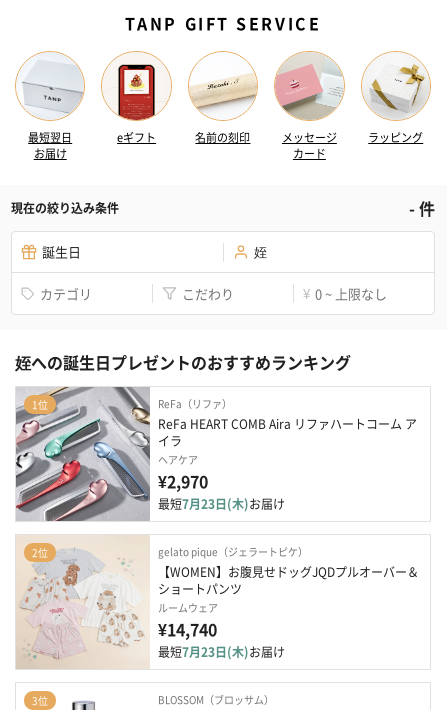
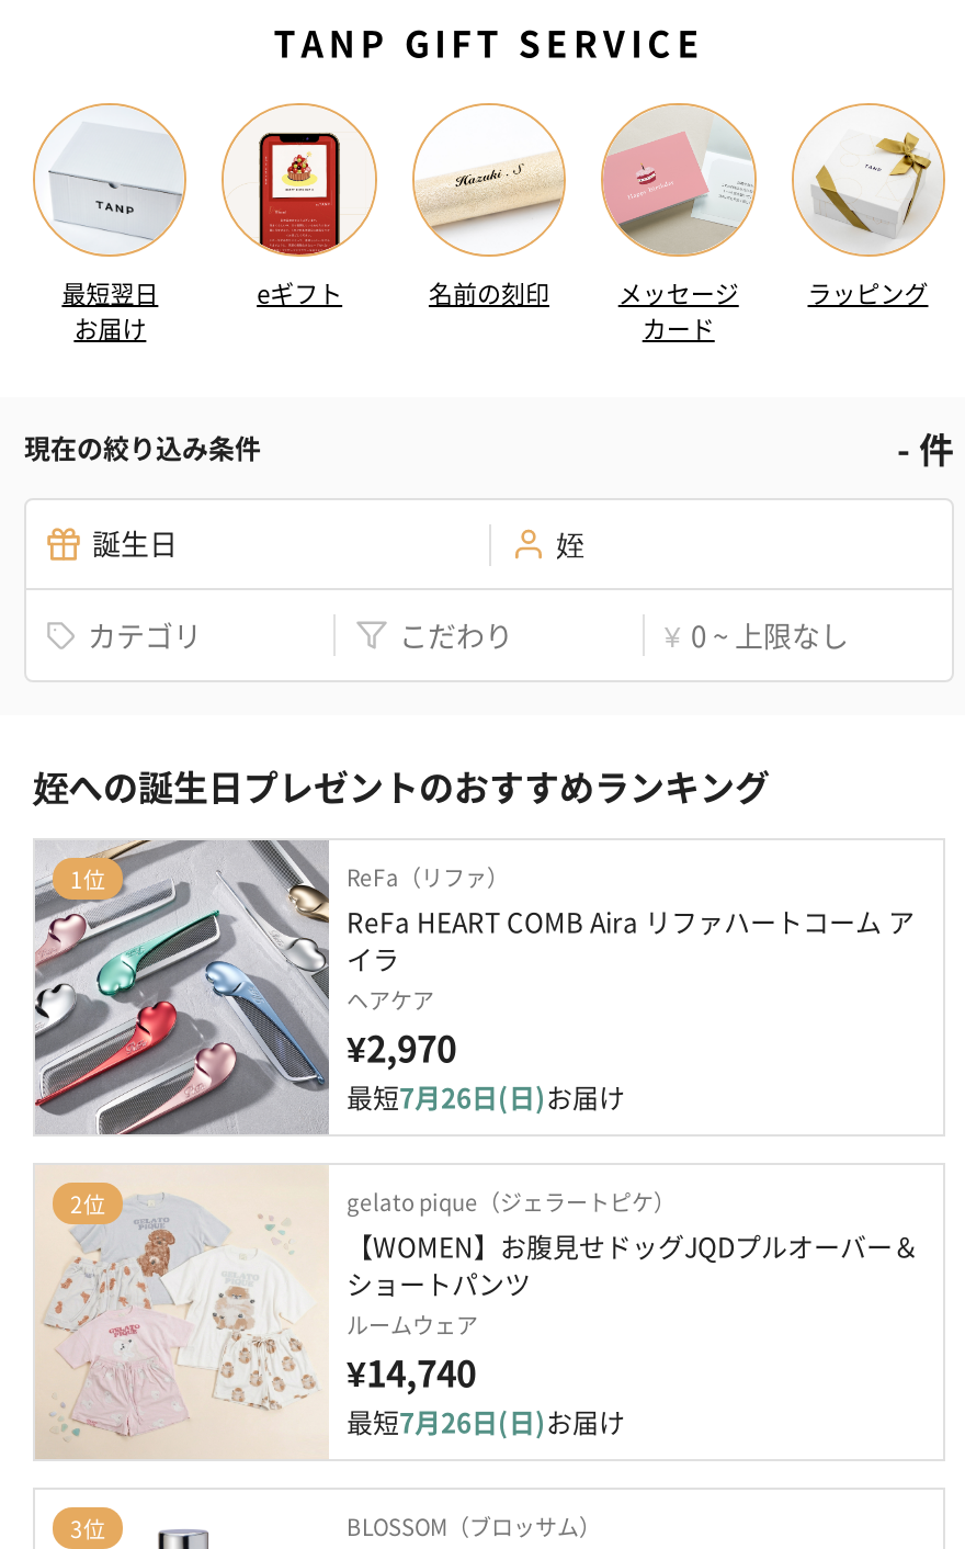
- 最短7月23日(木)お届け
+ 最短7月26日(日)お届け

- 最短7月23日(木)お届け
+ 最短7月26日(日)お届け
